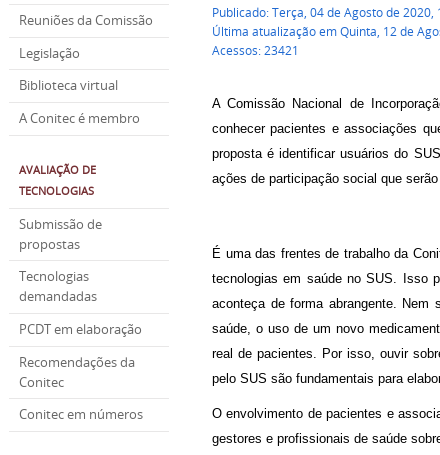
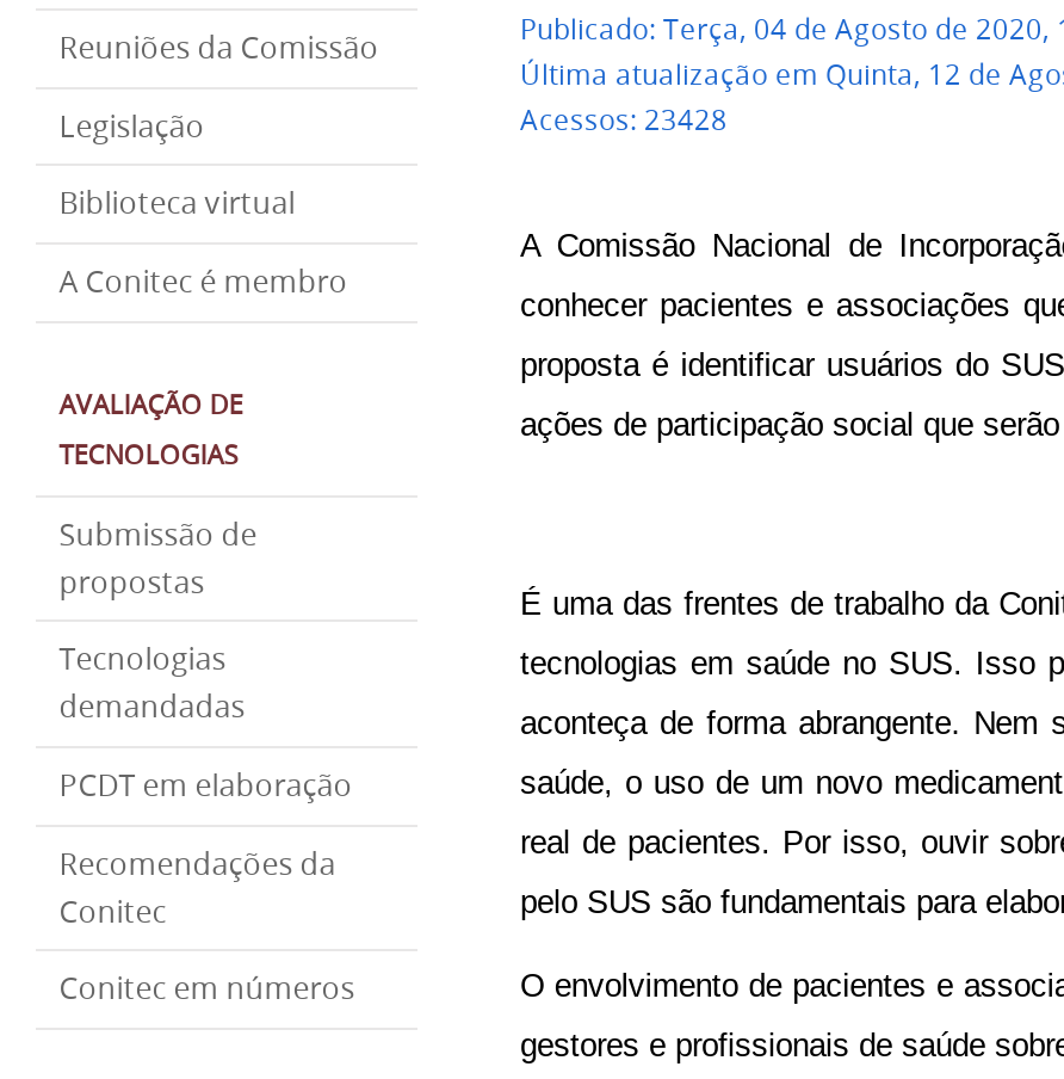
- Acessos: 23421
+ Acessos: 23428
